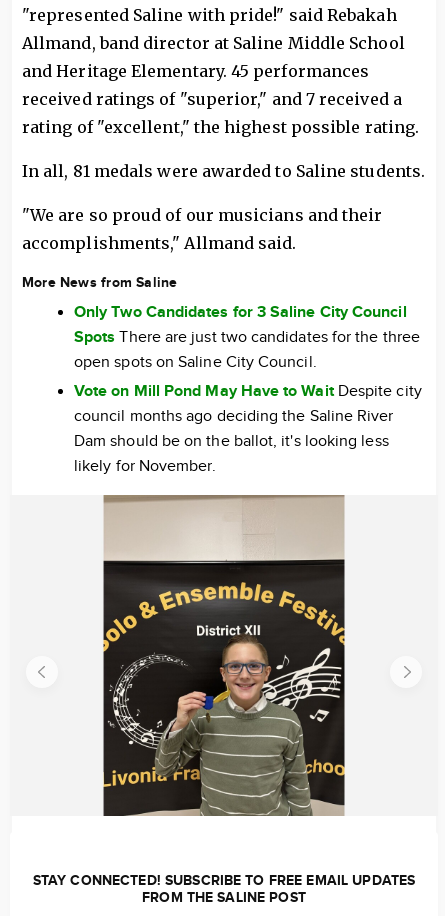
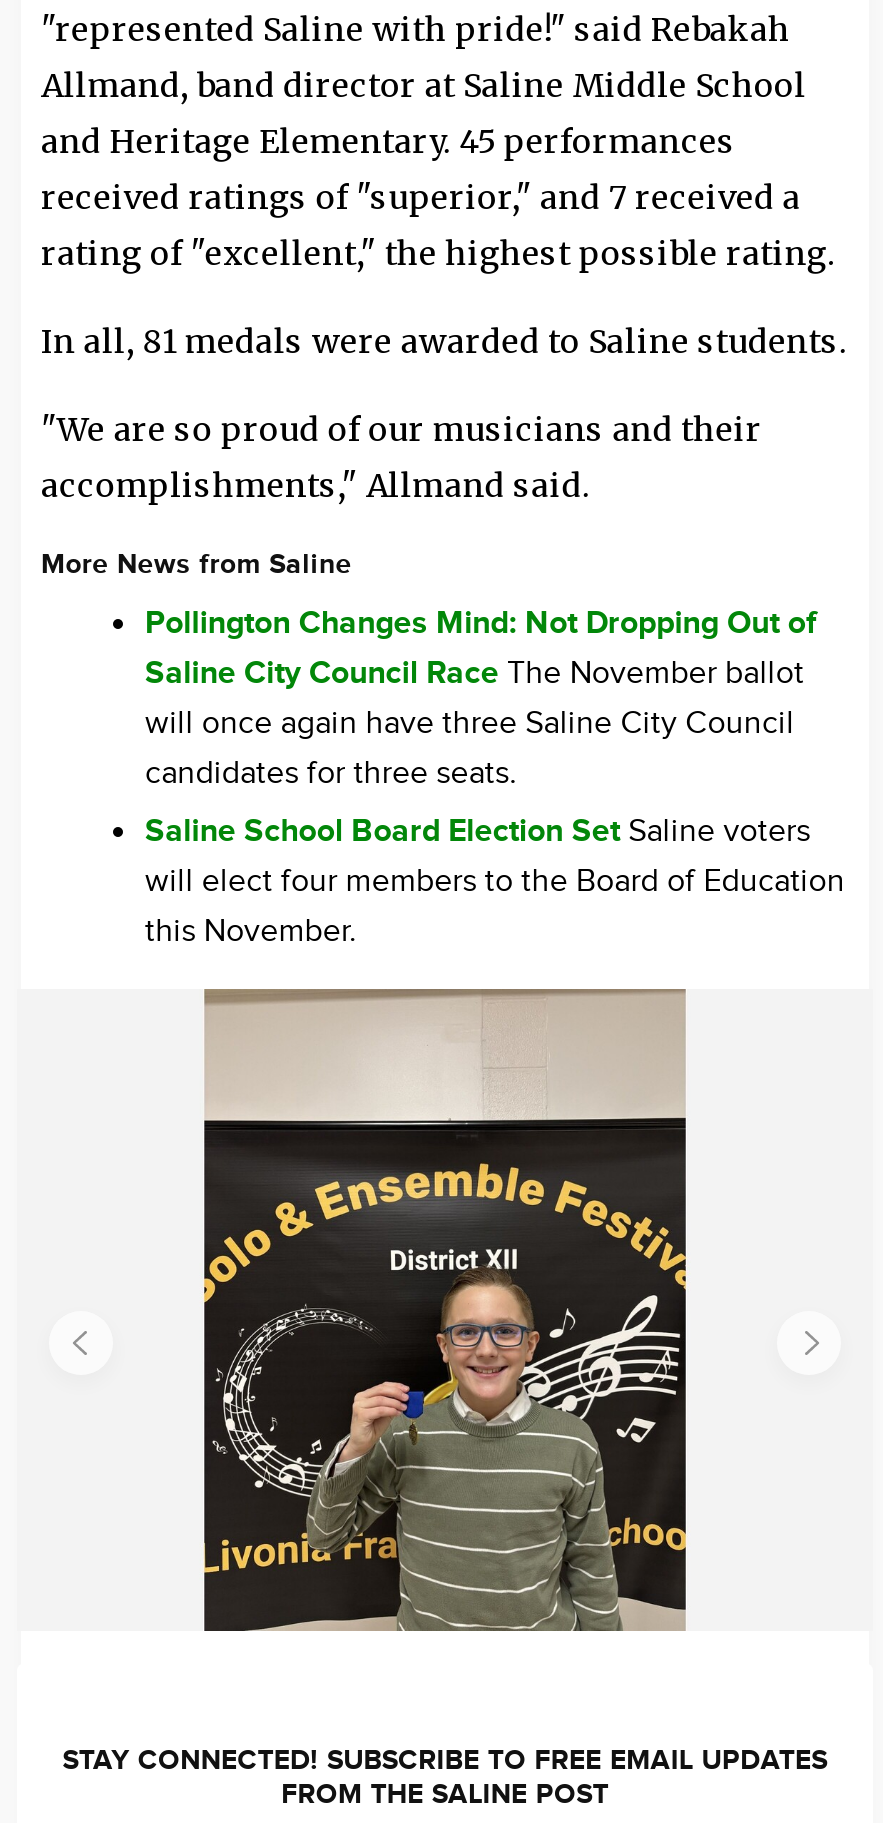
- Only Two Candidates for 3 Saline City Council
- Spots There are just two candidates for the three
- open spots on Saline City Council.
+ Pollington Changes Mind: Not Dropping Out of
+ Saline City Council Race The November ballot
+ will once again have three Saline City Council
+ candidates for three seats.

- Vote on Mill Pond May Have to Wait Despite city
- council months ago deciding the Saline River
- Dam should be on the ballot, it's looking less
- likely for November.
+ Saline School Board Election Set Saline voters
+ will elect four members to the Board of Education
+ this November.
